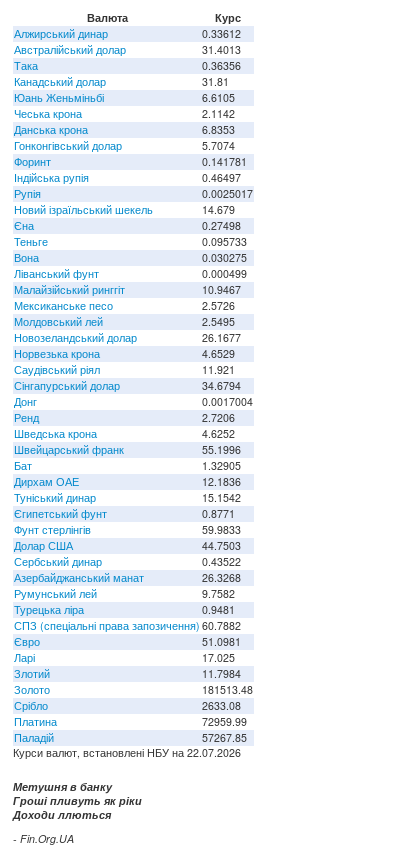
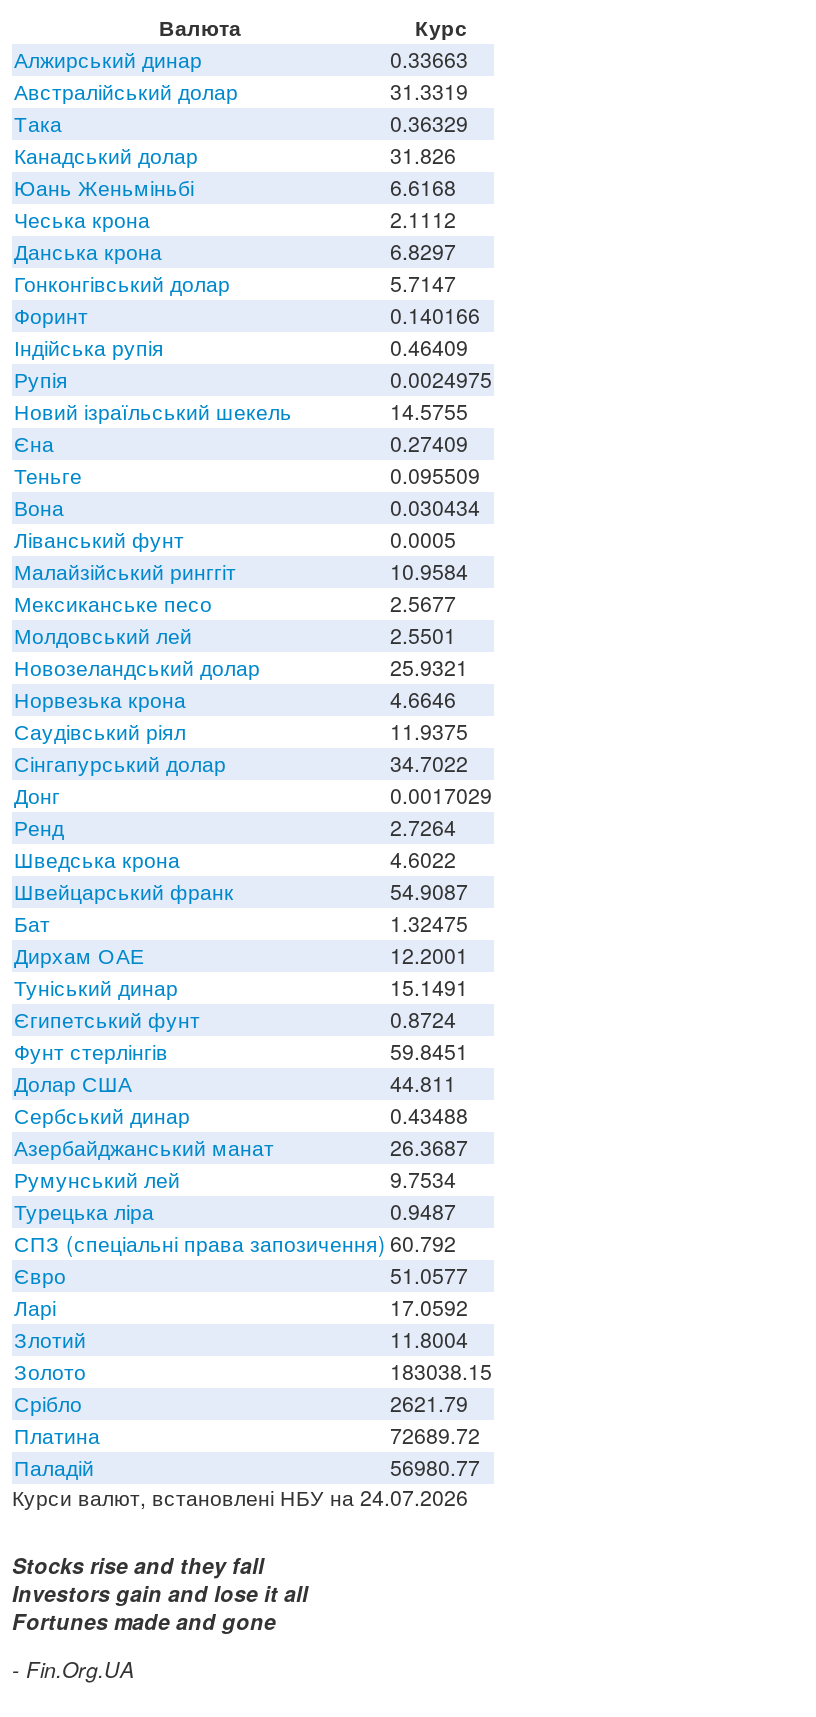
- 0.33612
+ 0.33663

- 31.4013
+ 31.3319

- 0.36356
+ 0.36329

- 31.81
+ 31.826

- 6.6105
+ 6.6168

- 2.1142
+ 2.1112

- 6.8353
+ 6.8297

- 5.7074
+ 5.7147

- 0.141781
+ 0.140166

- 0.46497
+ 0.46409

- 0.0025017
+ 0.0024975

- 14.679
+ 14.5755

- 0.27498
+ 0.27409

- 0.095733
+ 0.095509

- 0.030275
+ 0.030434

- 0.000499
+ 0.0005

- 10.9467
+ 10.9584

- 2.5726
+ 2.5677

- 2.5495
+ 2.5501

- 26.1677
+ 25.9321

- 4.6529
+ 4.6646

- 11.921
+ 11.9375

- 34.6794
+ 34.7022

- 0.0017004
+ 0.0017029

- 2.7206
+ 2.7264

- 4.6252
+ 4.6022

- 55.1996
+ 54.9087

- 1.32905
+ 1.32475

- 12.1836
+ 12.2001

- 15.1542
+ 15.1491

- 0.8771
+ 0.8724

- 59.9833
+ 59.8451

- 44.7503
+ 44.811

- 0.43522
+ 0.43488

- 26.3268
+ 26.3687

- 9.7582
+ 9.7534

- 0.9481
+ 0.9487

- СПЗ (спеціальні права запозичення) 60.7882
+ СПЗ (спеціальні права запозичення) 60.792

- 51.0981
+ 51.0577

- 17.025
+ 17.0592

- 11.7984
+ 11.8004

- 181513.48
+ 183038.15

- 2633.08
+ 2621.79

- 72959.99
+ 72689.72

- 57267.85
- Курси валют, встановлені НБУ на 22.07.2026
+ 56980.77
+ Курси валют, встановлені НБУ на 24.07.2026

- Метушня в банку
- Гроші пливуть як ріки
- Доходи ллються
+ Stocks rise and they fall
+ Investors gain and lose it all
+ Fortunes made and gone
